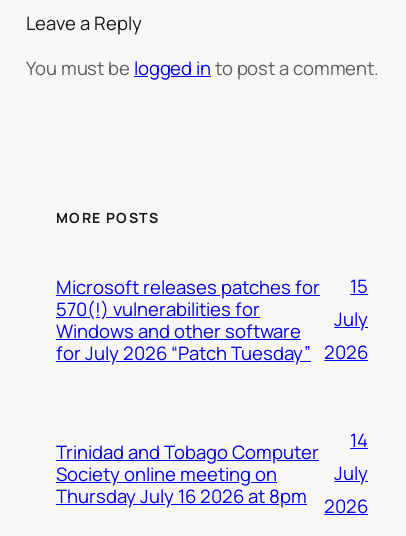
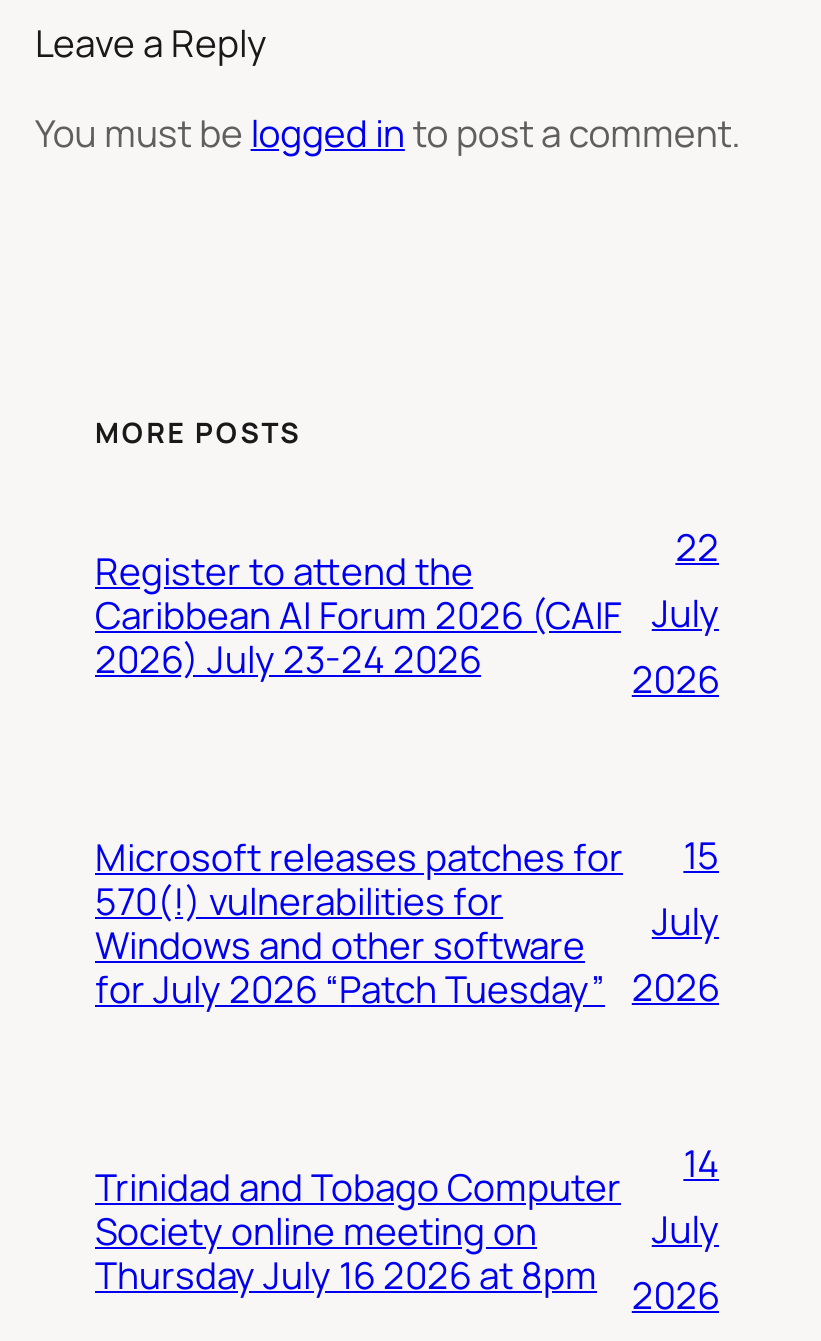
+ Register to attend the
+ Caribbean AI Forum 2026 (CAIF
+ 2026) July 23-24 2026

+ 22
+ July
+ 2026
